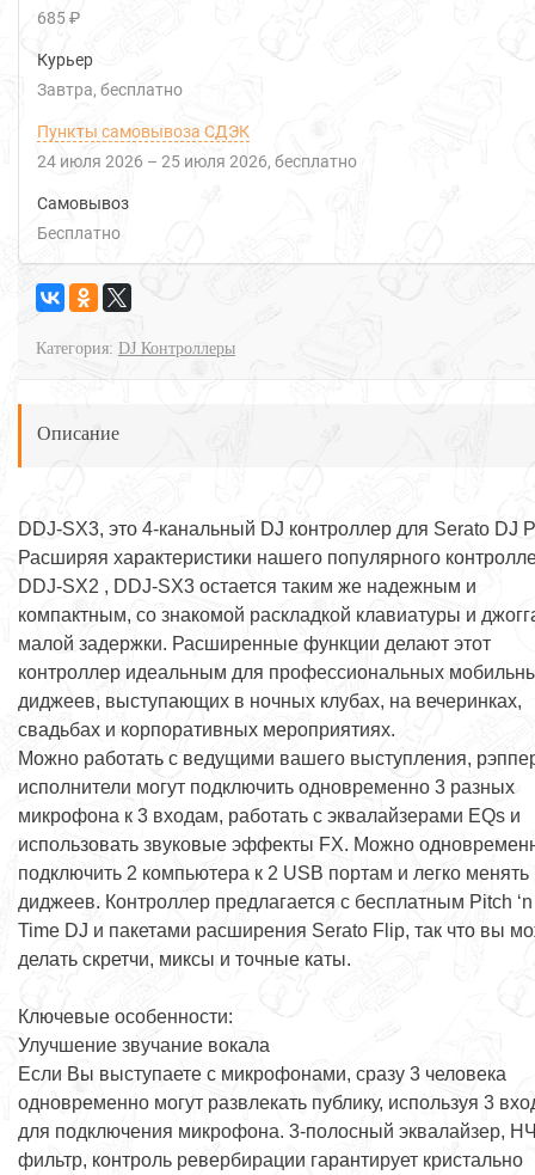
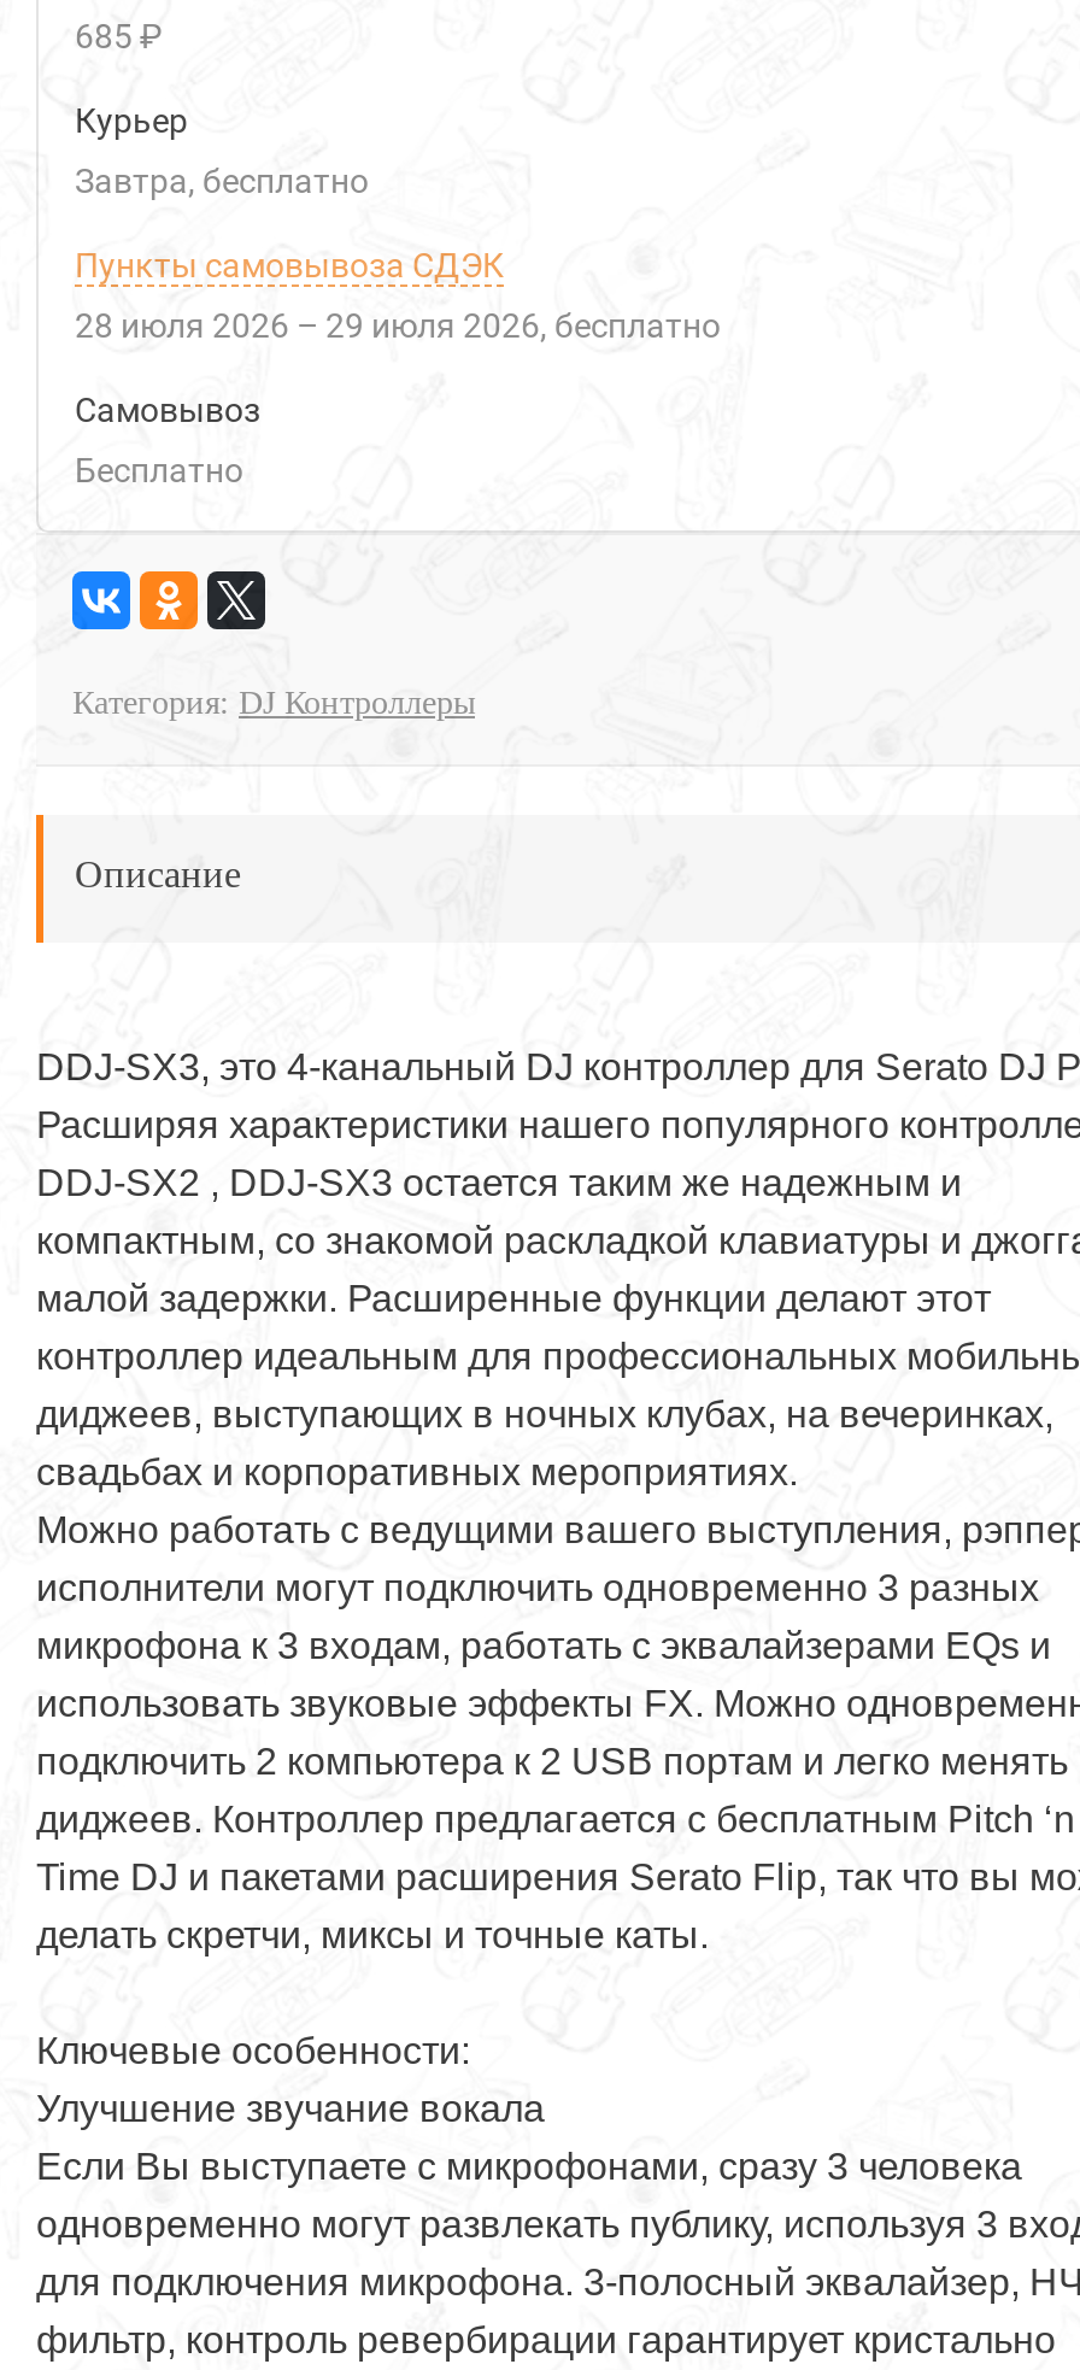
- 24 июля 2026 – 25 июля 2026 Бесплатно
+ 28 июля 2026 – 29 июля 2026 Бесплатно
